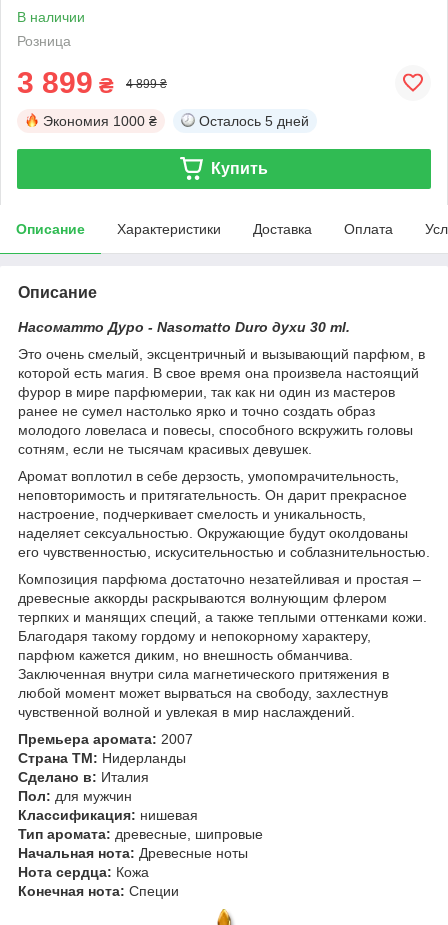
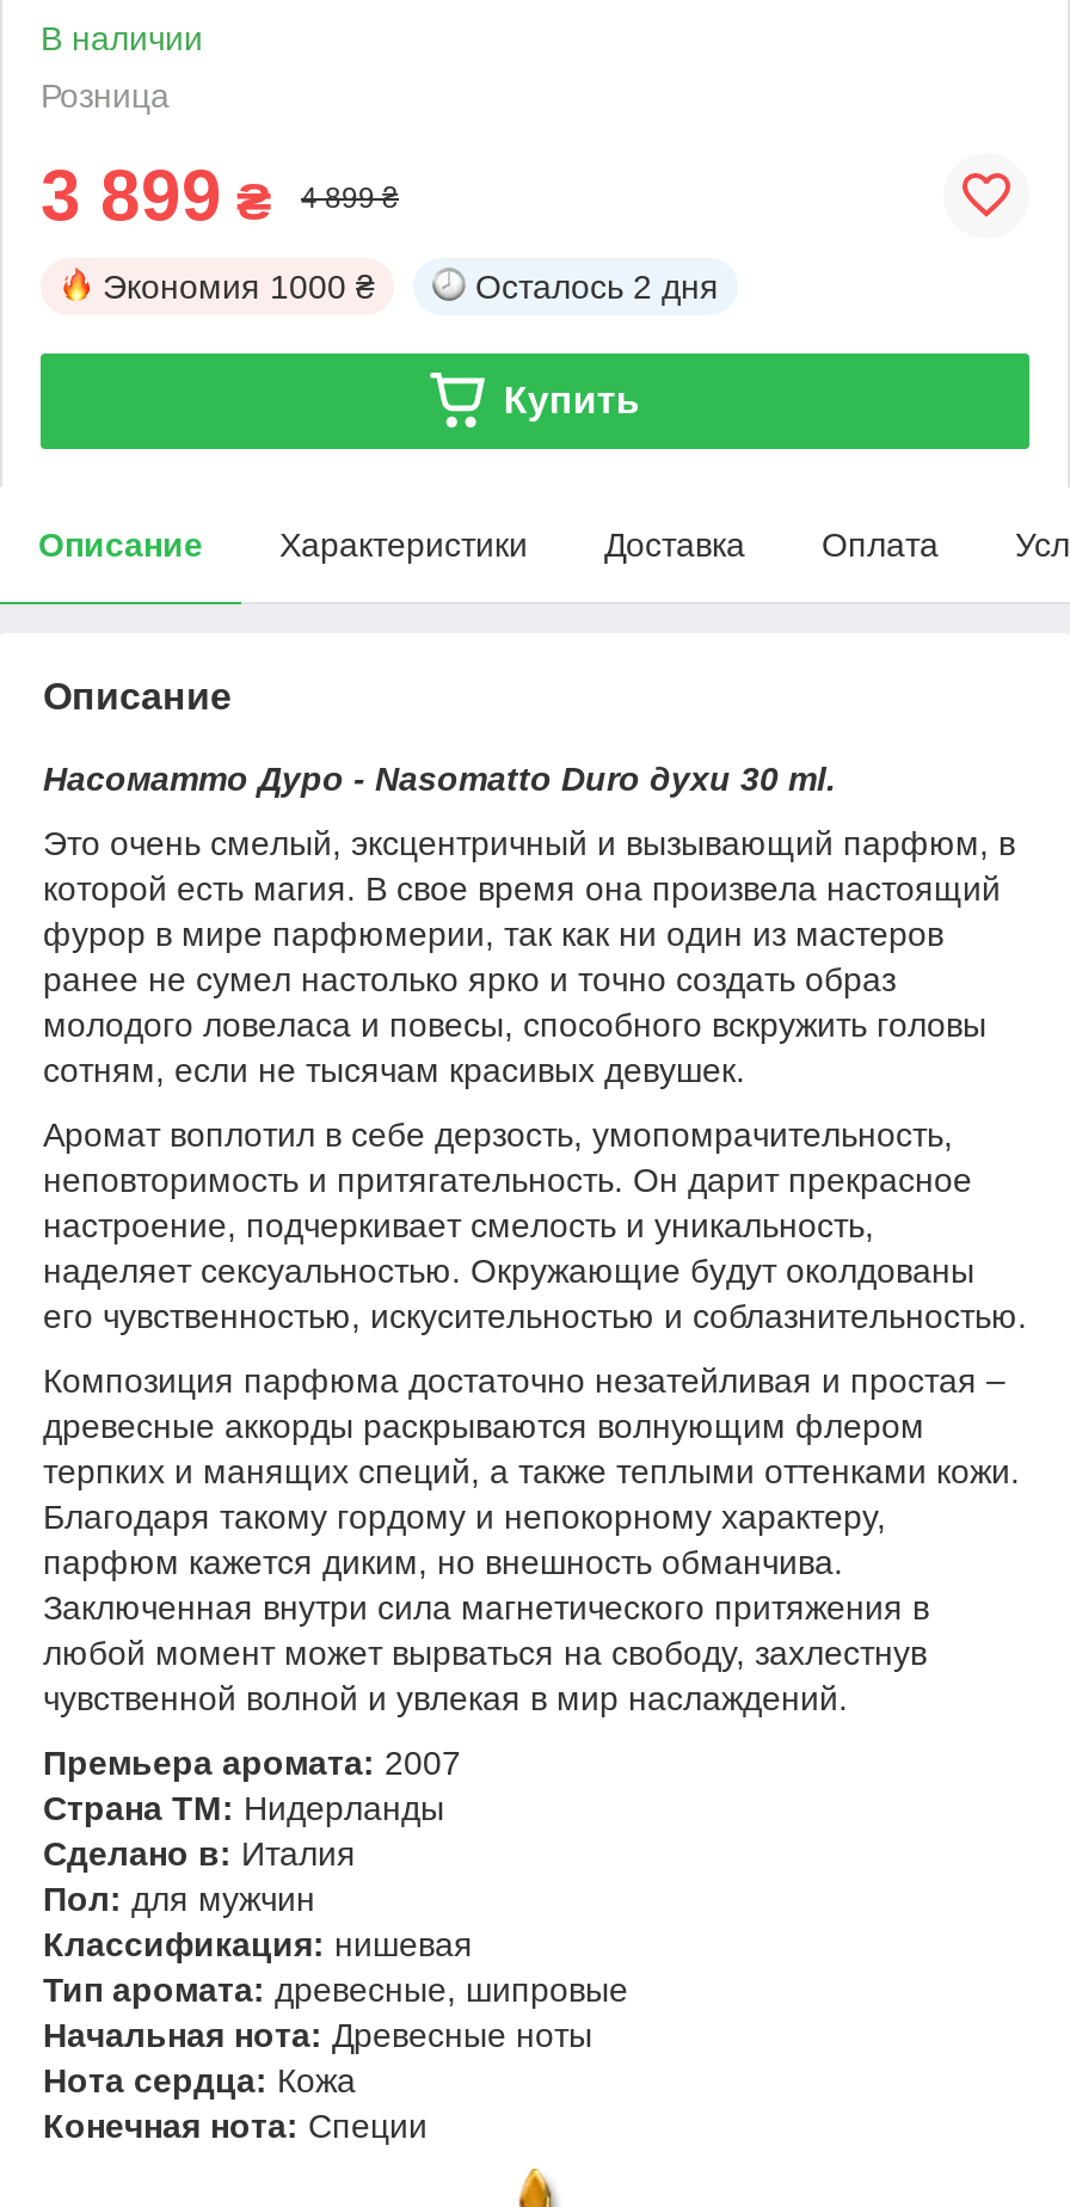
- Осталось 5 дней
+ Осталось 2 дня
